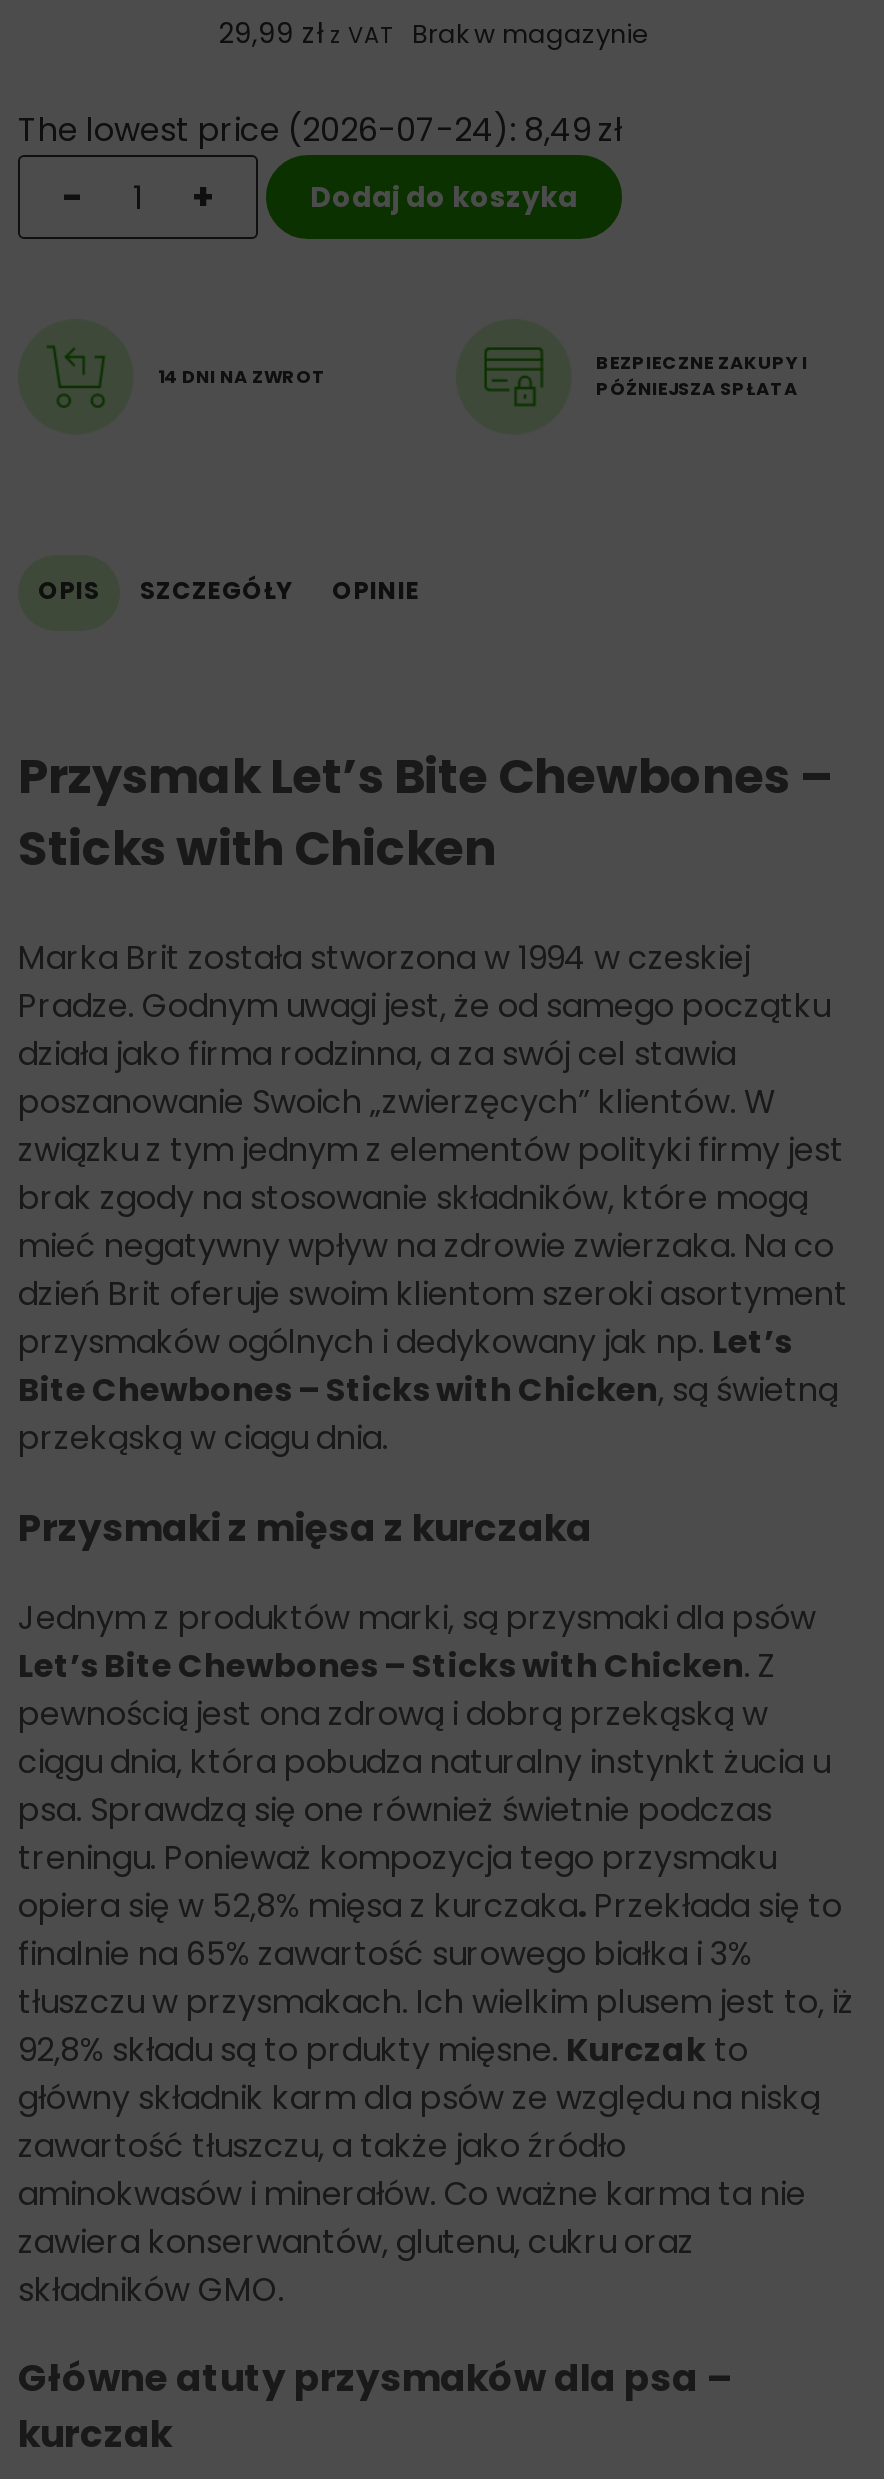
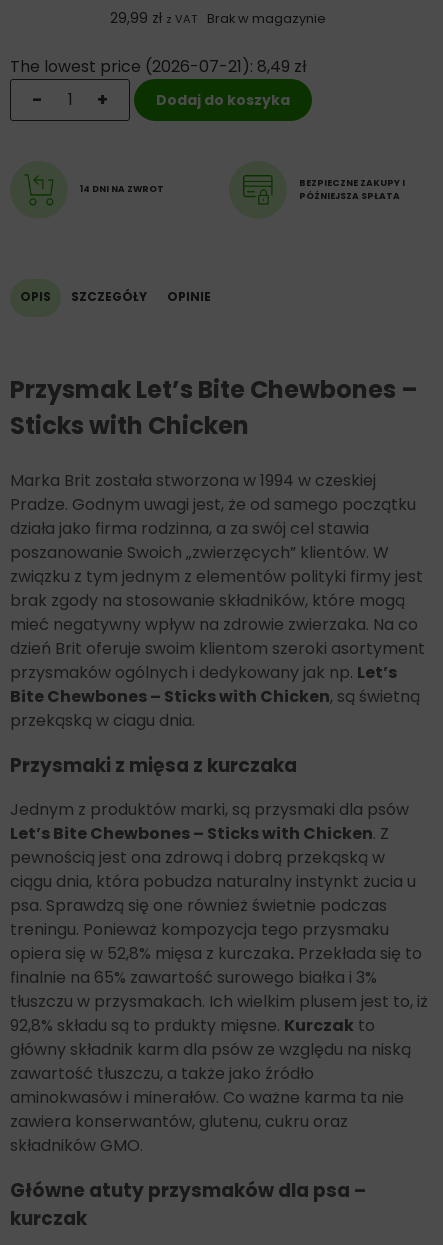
- The lowest price (2026-07-24): 8,49 zł
+ The lowest price (2026-07-21): 8,49 zł
